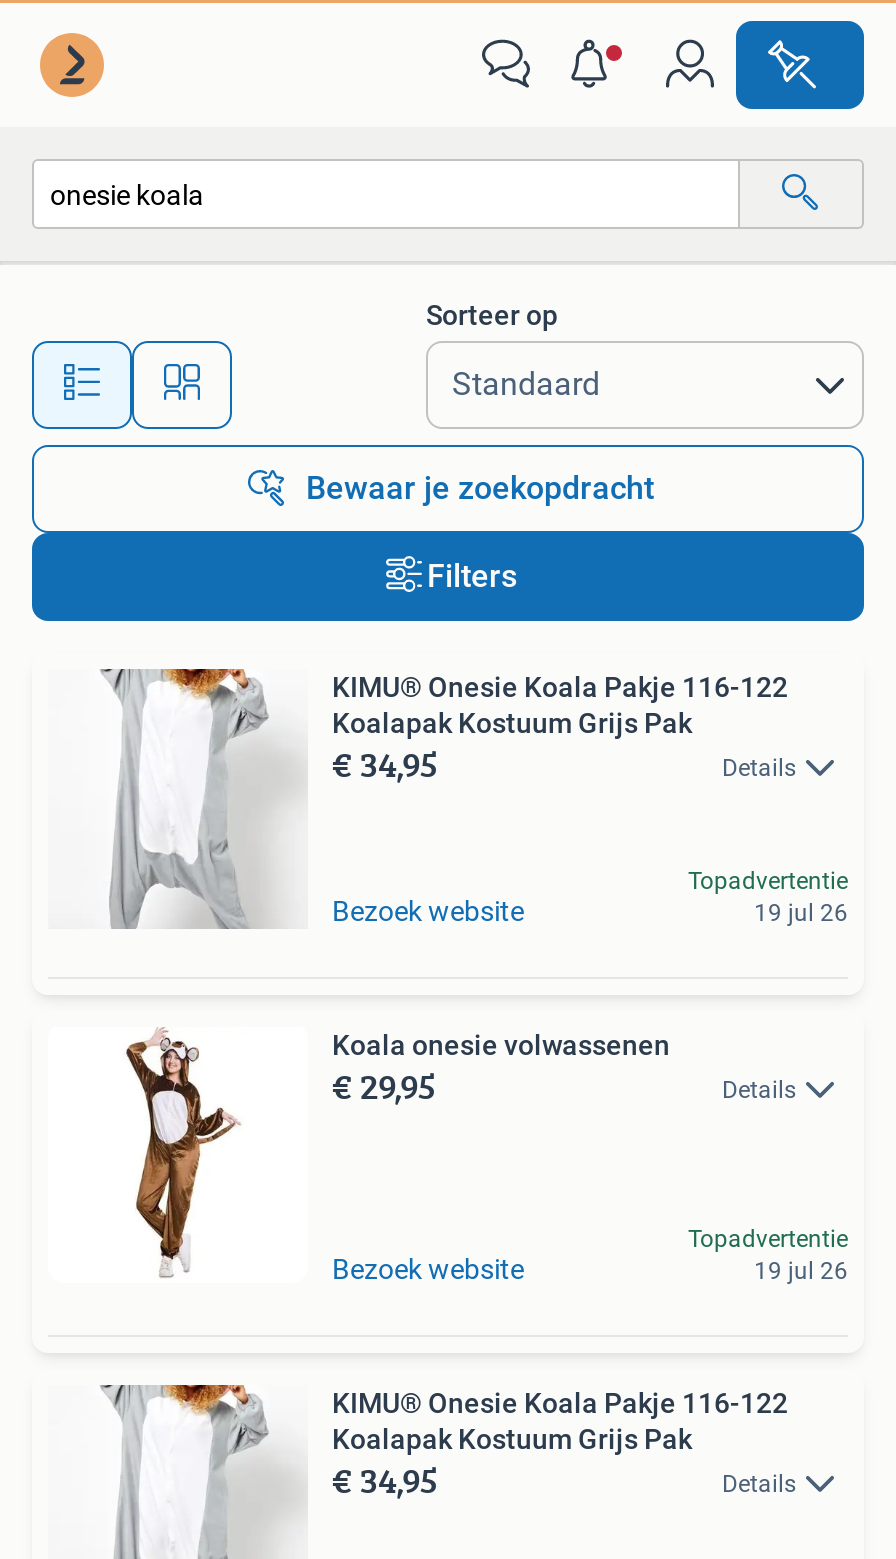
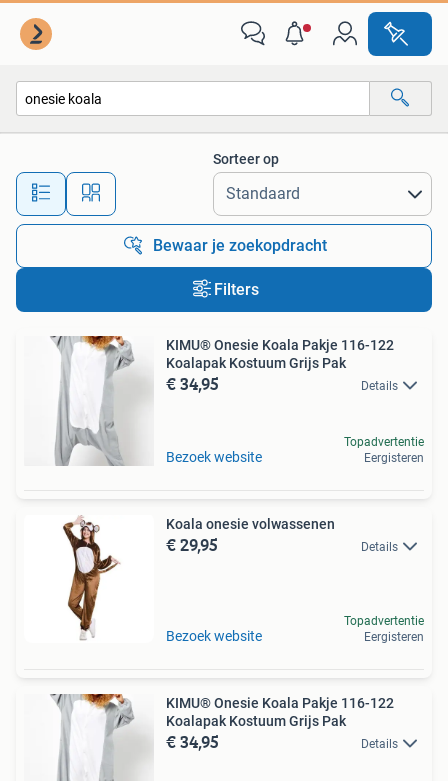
- 19 jul 26
+ Eergisteren

- 19 jul 26
+ Eergisteren
